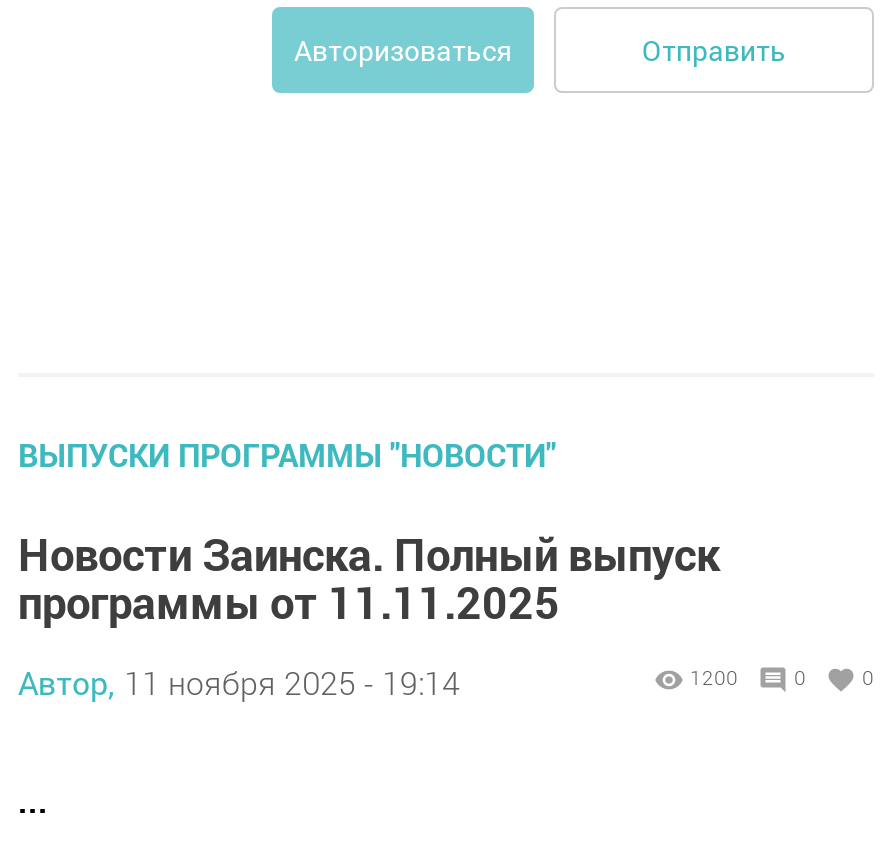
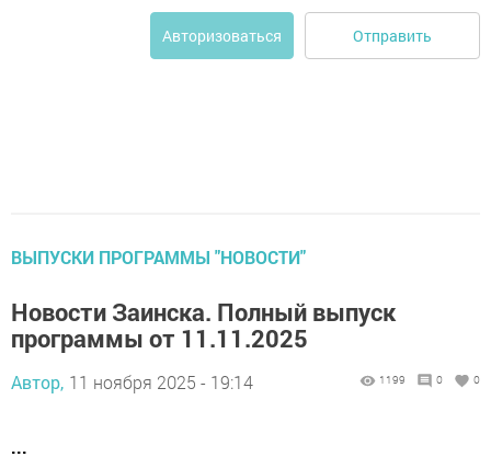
- 1200
+ 1199
